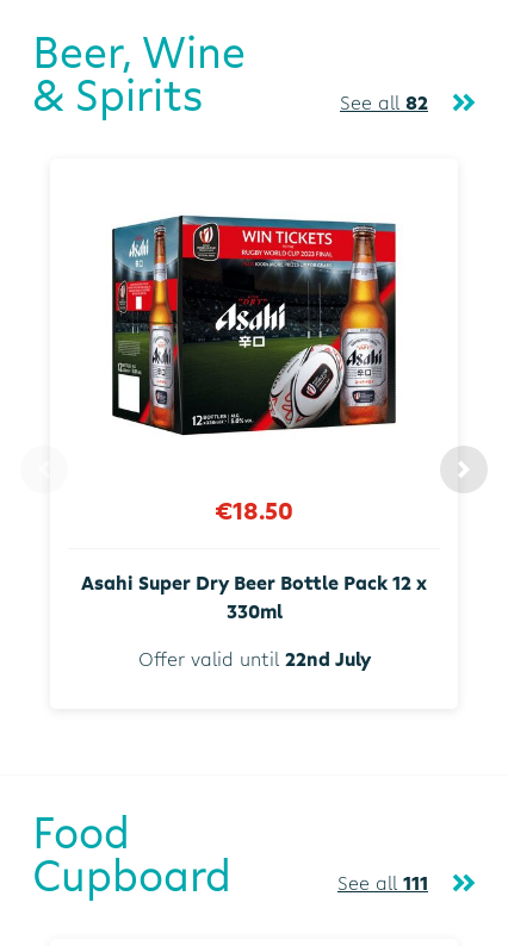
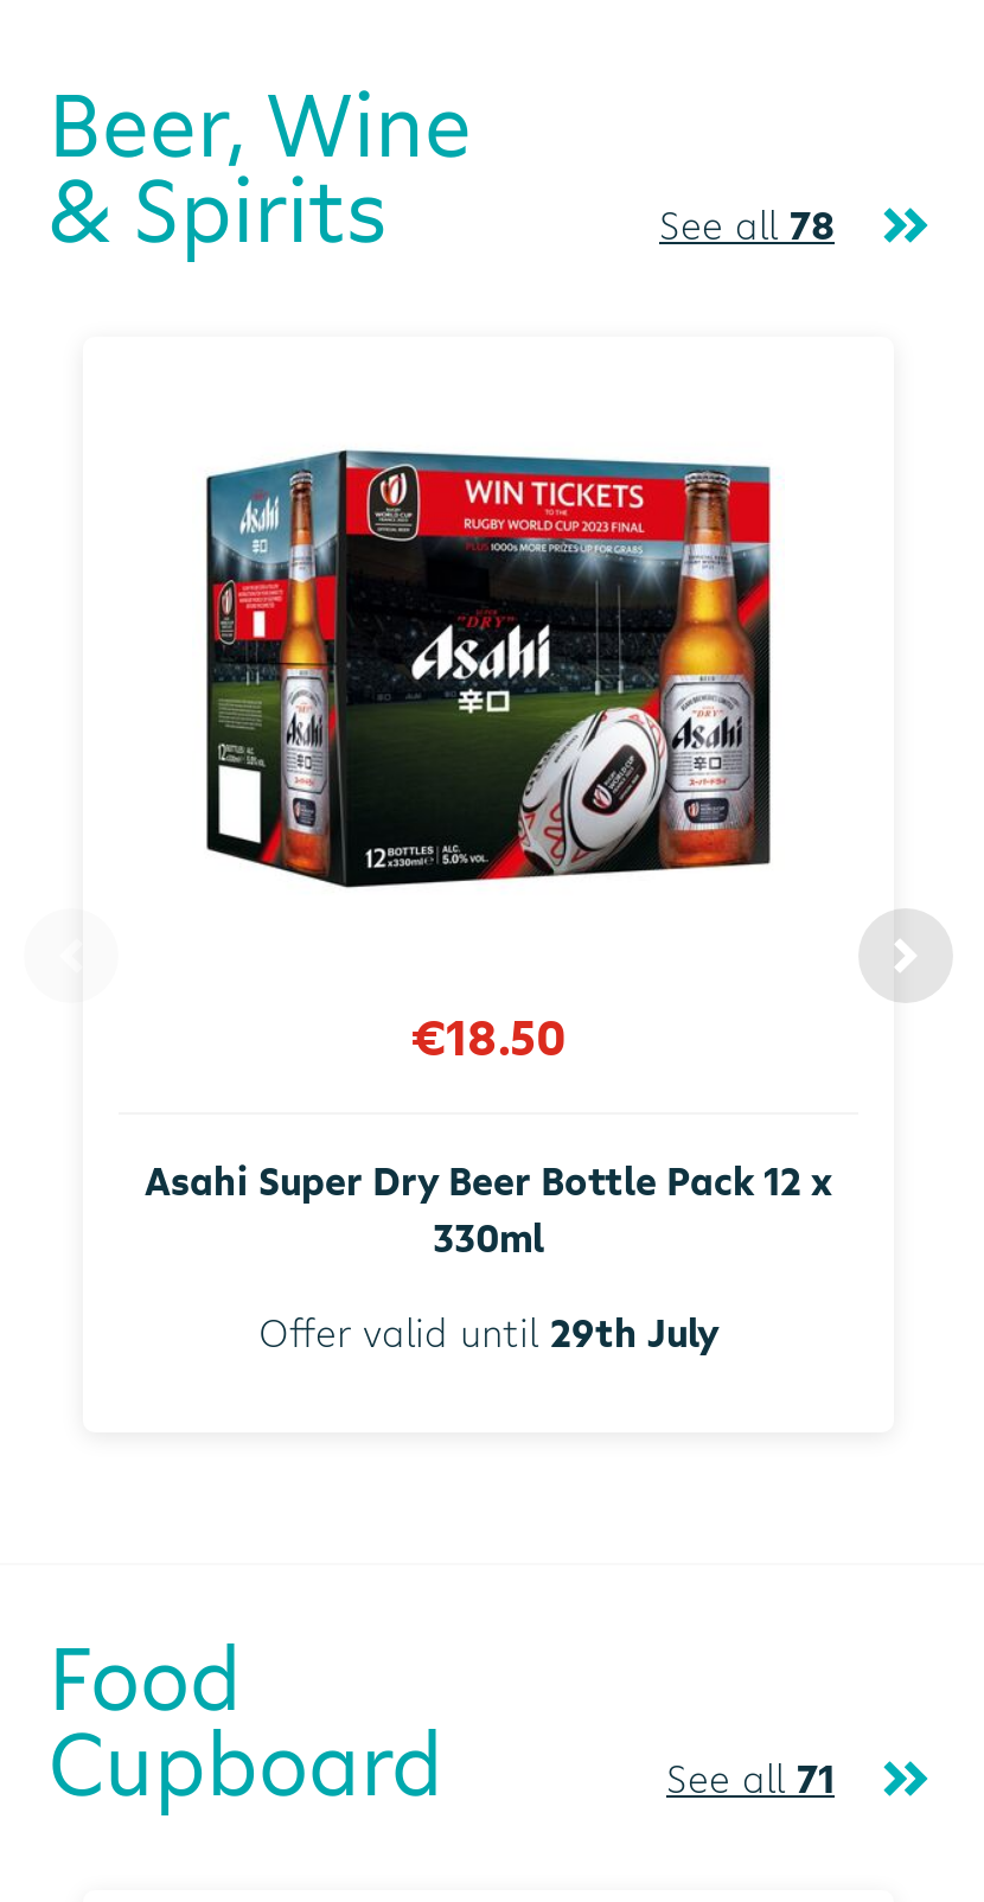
- See all 82
+ See all 78

- Offer valid until 22nd July
+ Offer valid until 29th July

- See all 111
+ See all 71
